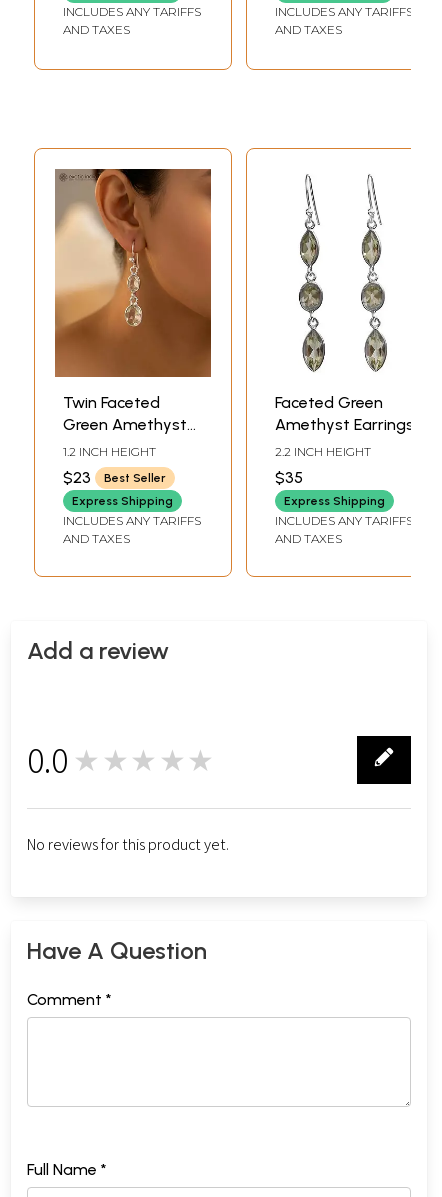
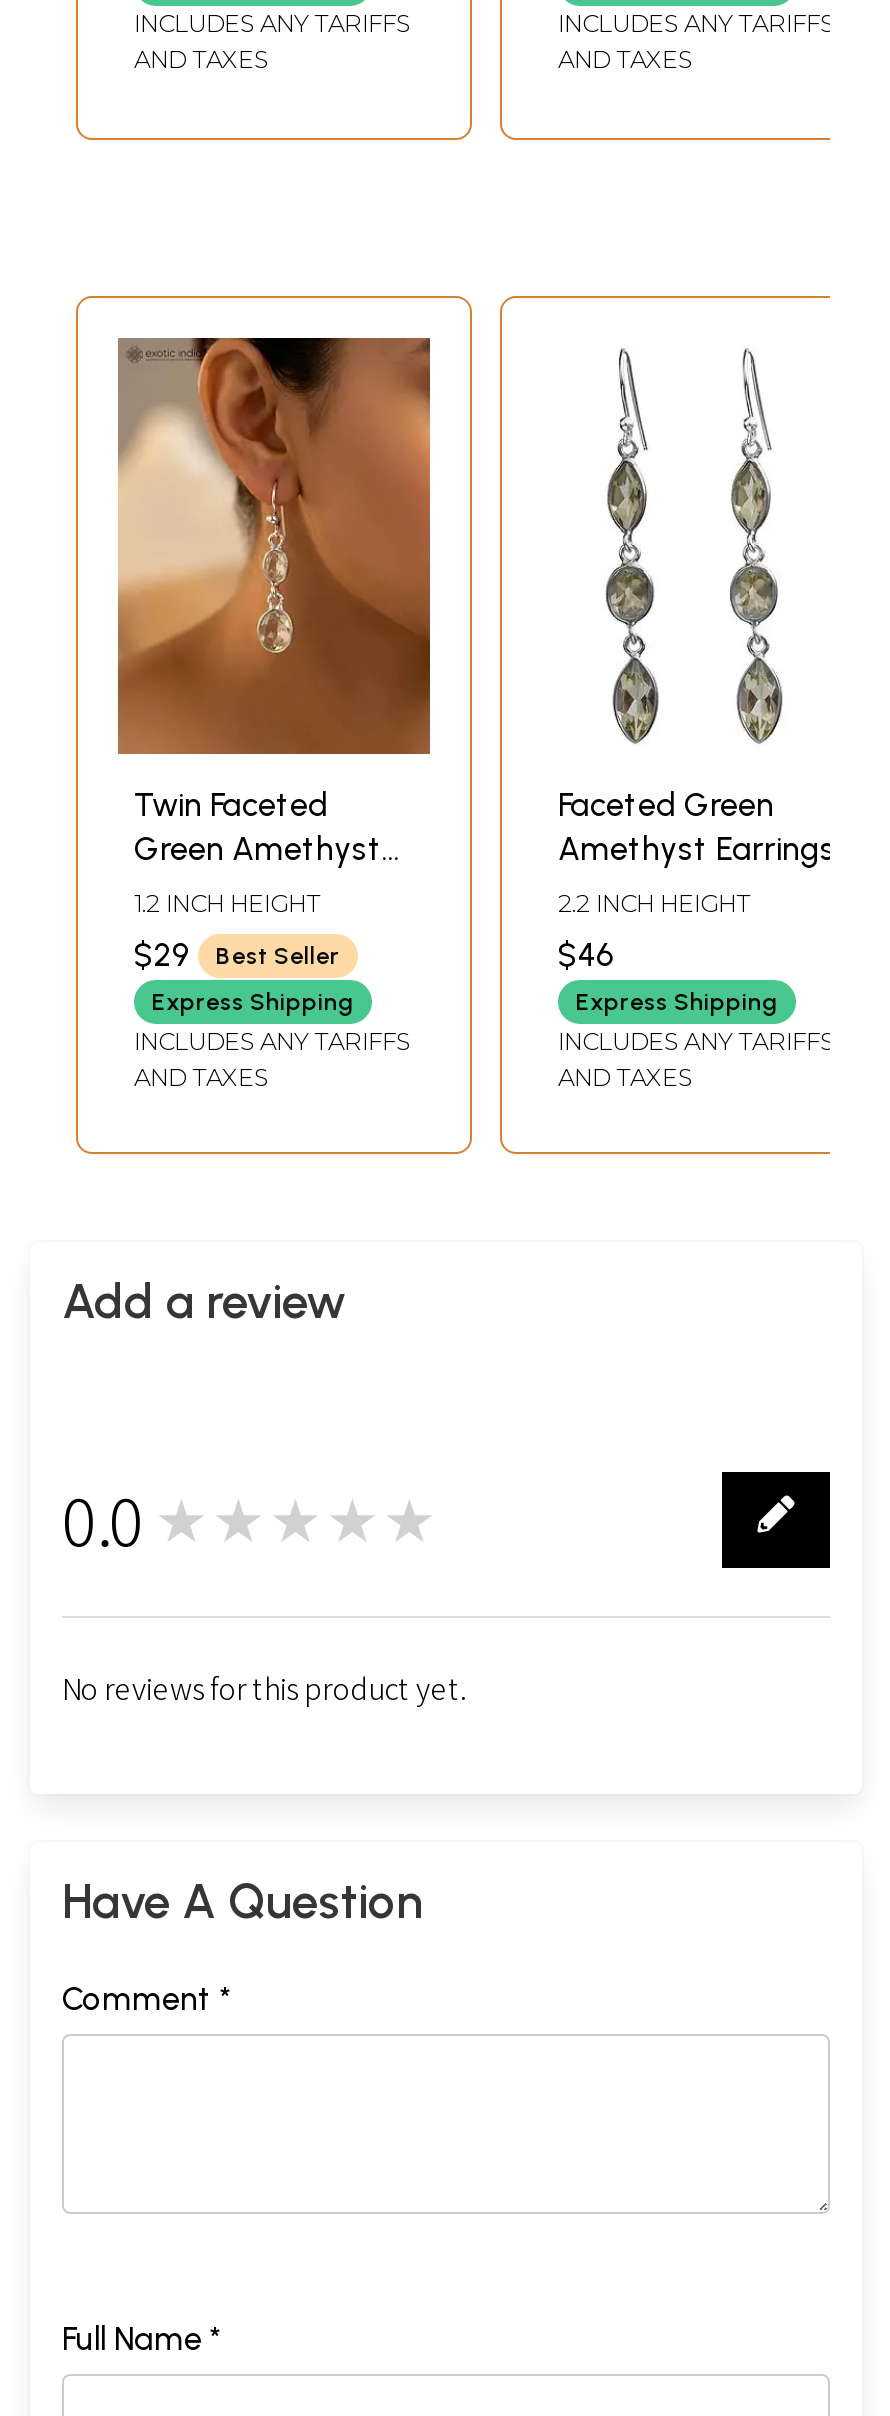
- $23 Best Seller
+ $29 Best Seller

- $35
+ $46
